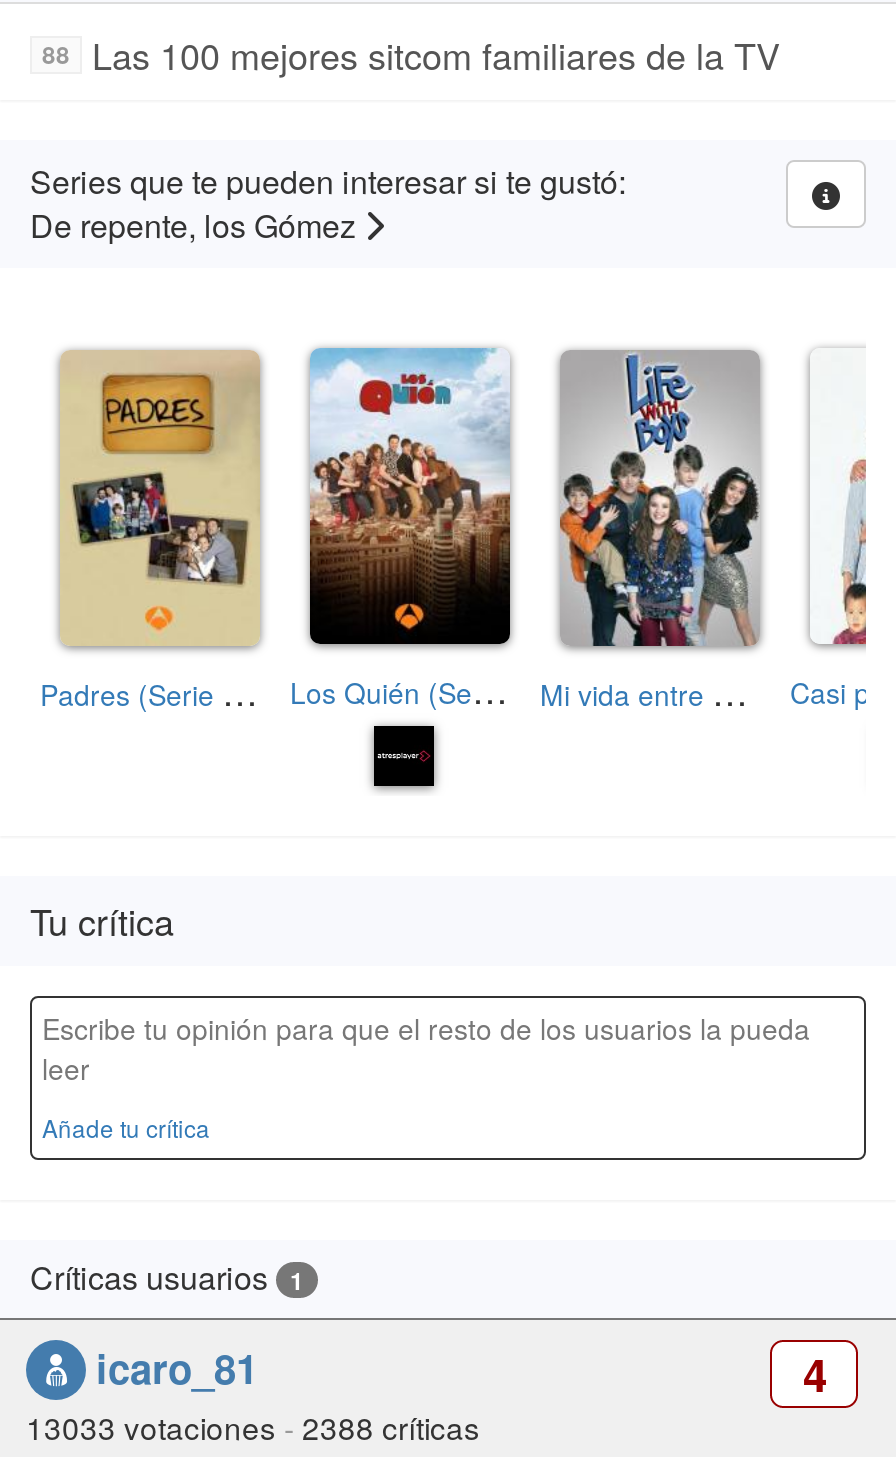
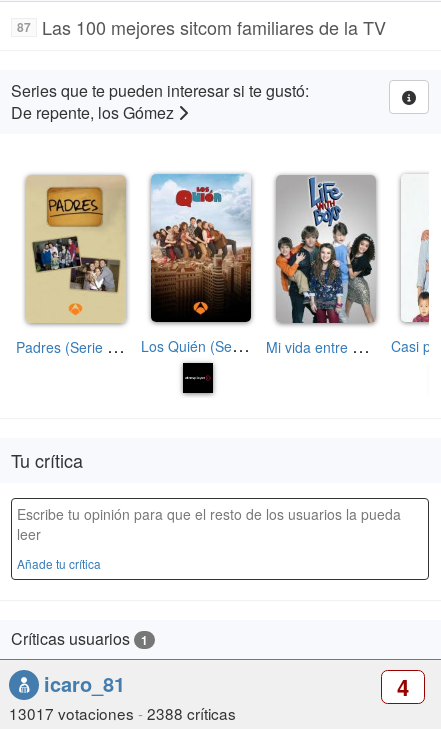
- 88 Las 100 mejores sitcom familiares de la TV
+ 87 Las 100 mejores sitcom familiares de la TV

- 13033 votaciones - 2388 críticas
+ 13017 votaciones - 2388 críticas
